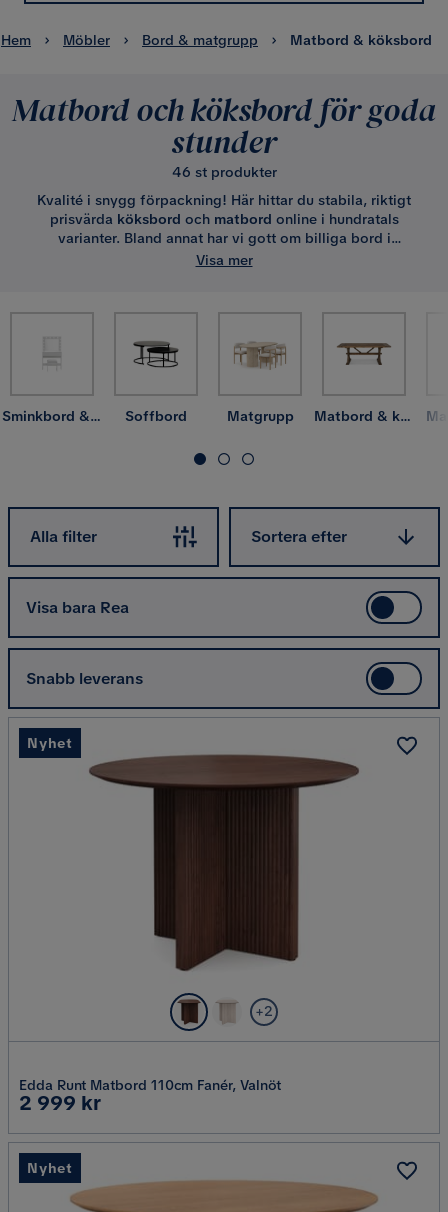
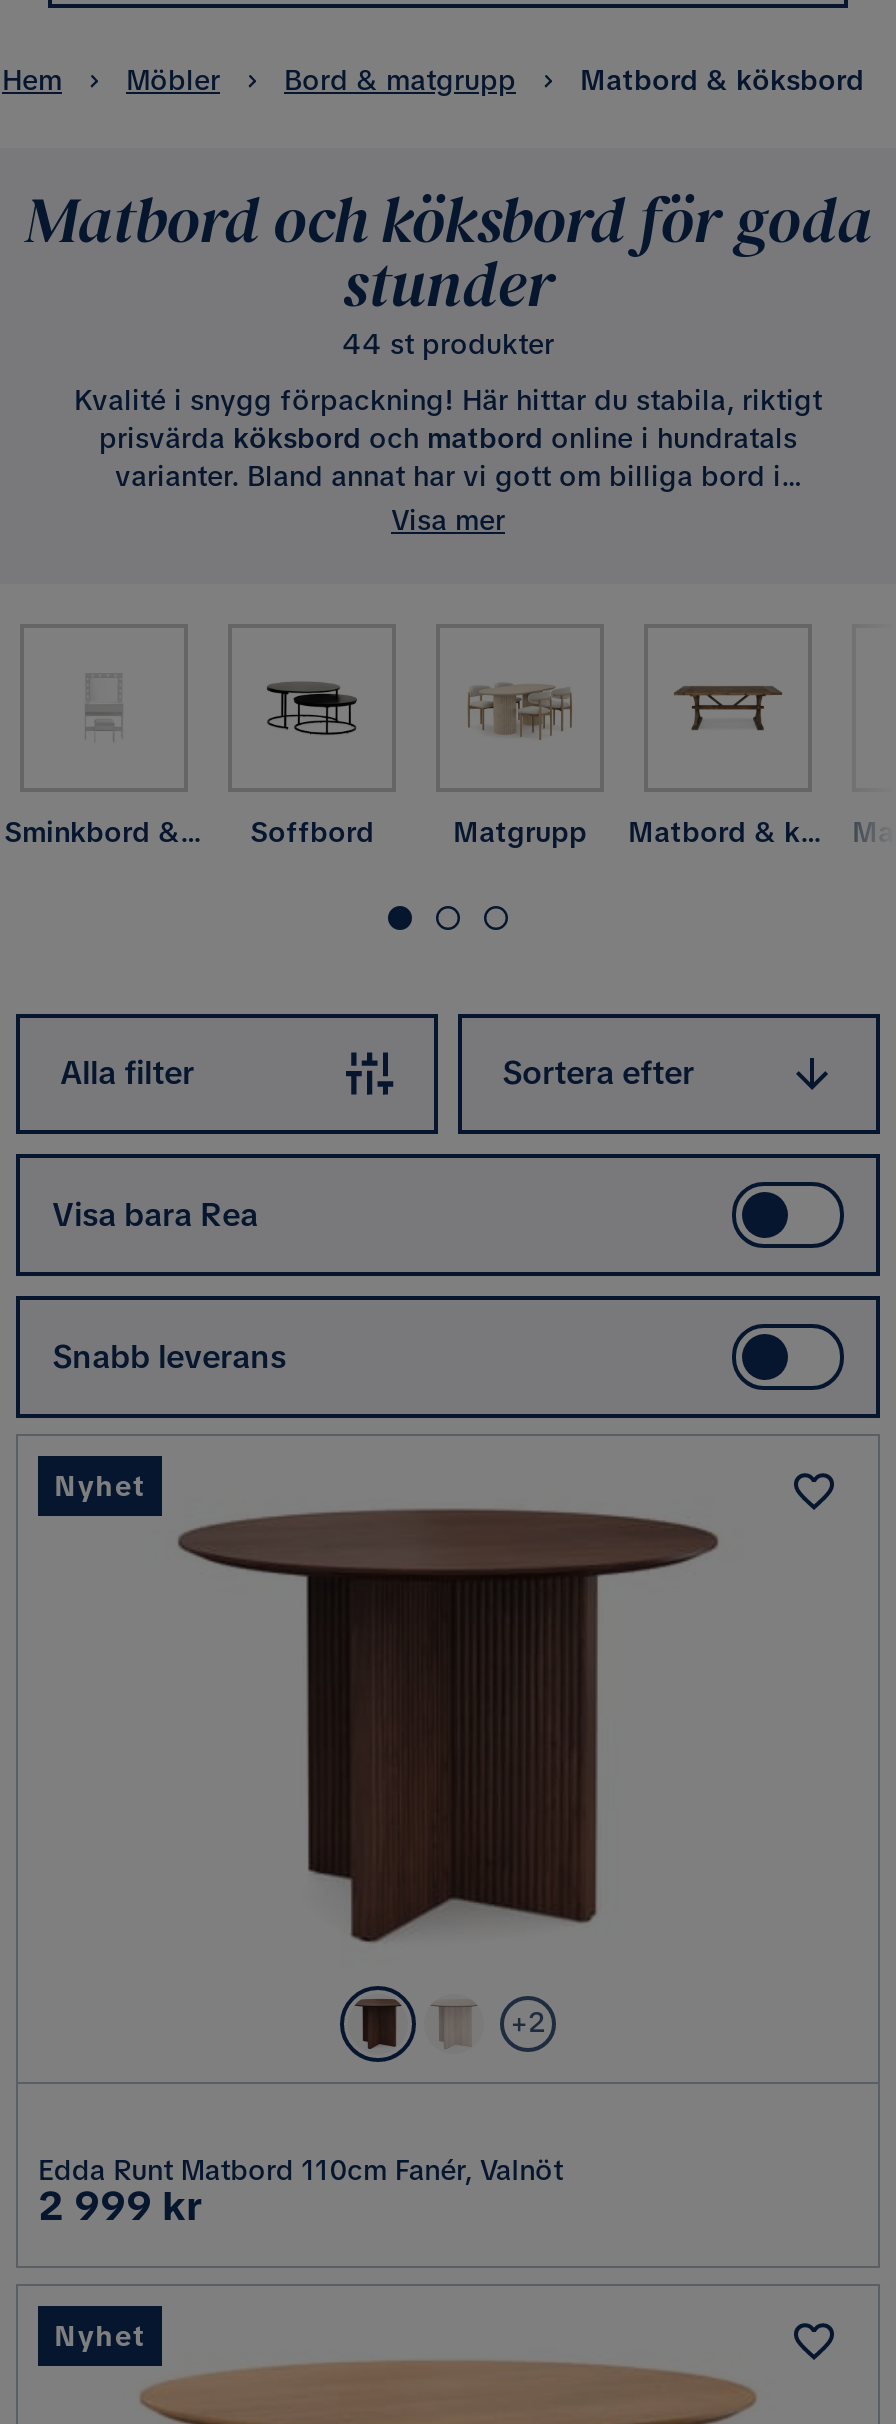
- 46 st produkter
+ 44 st produkter
